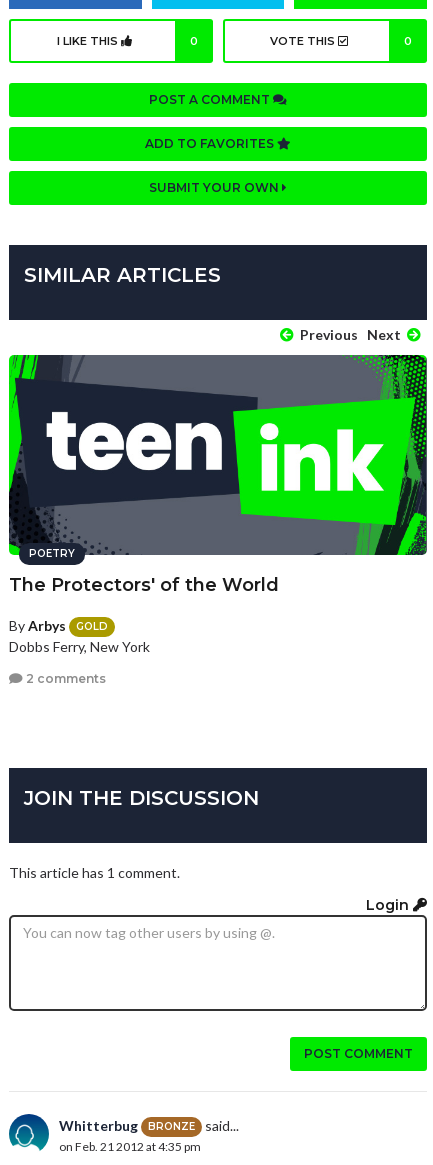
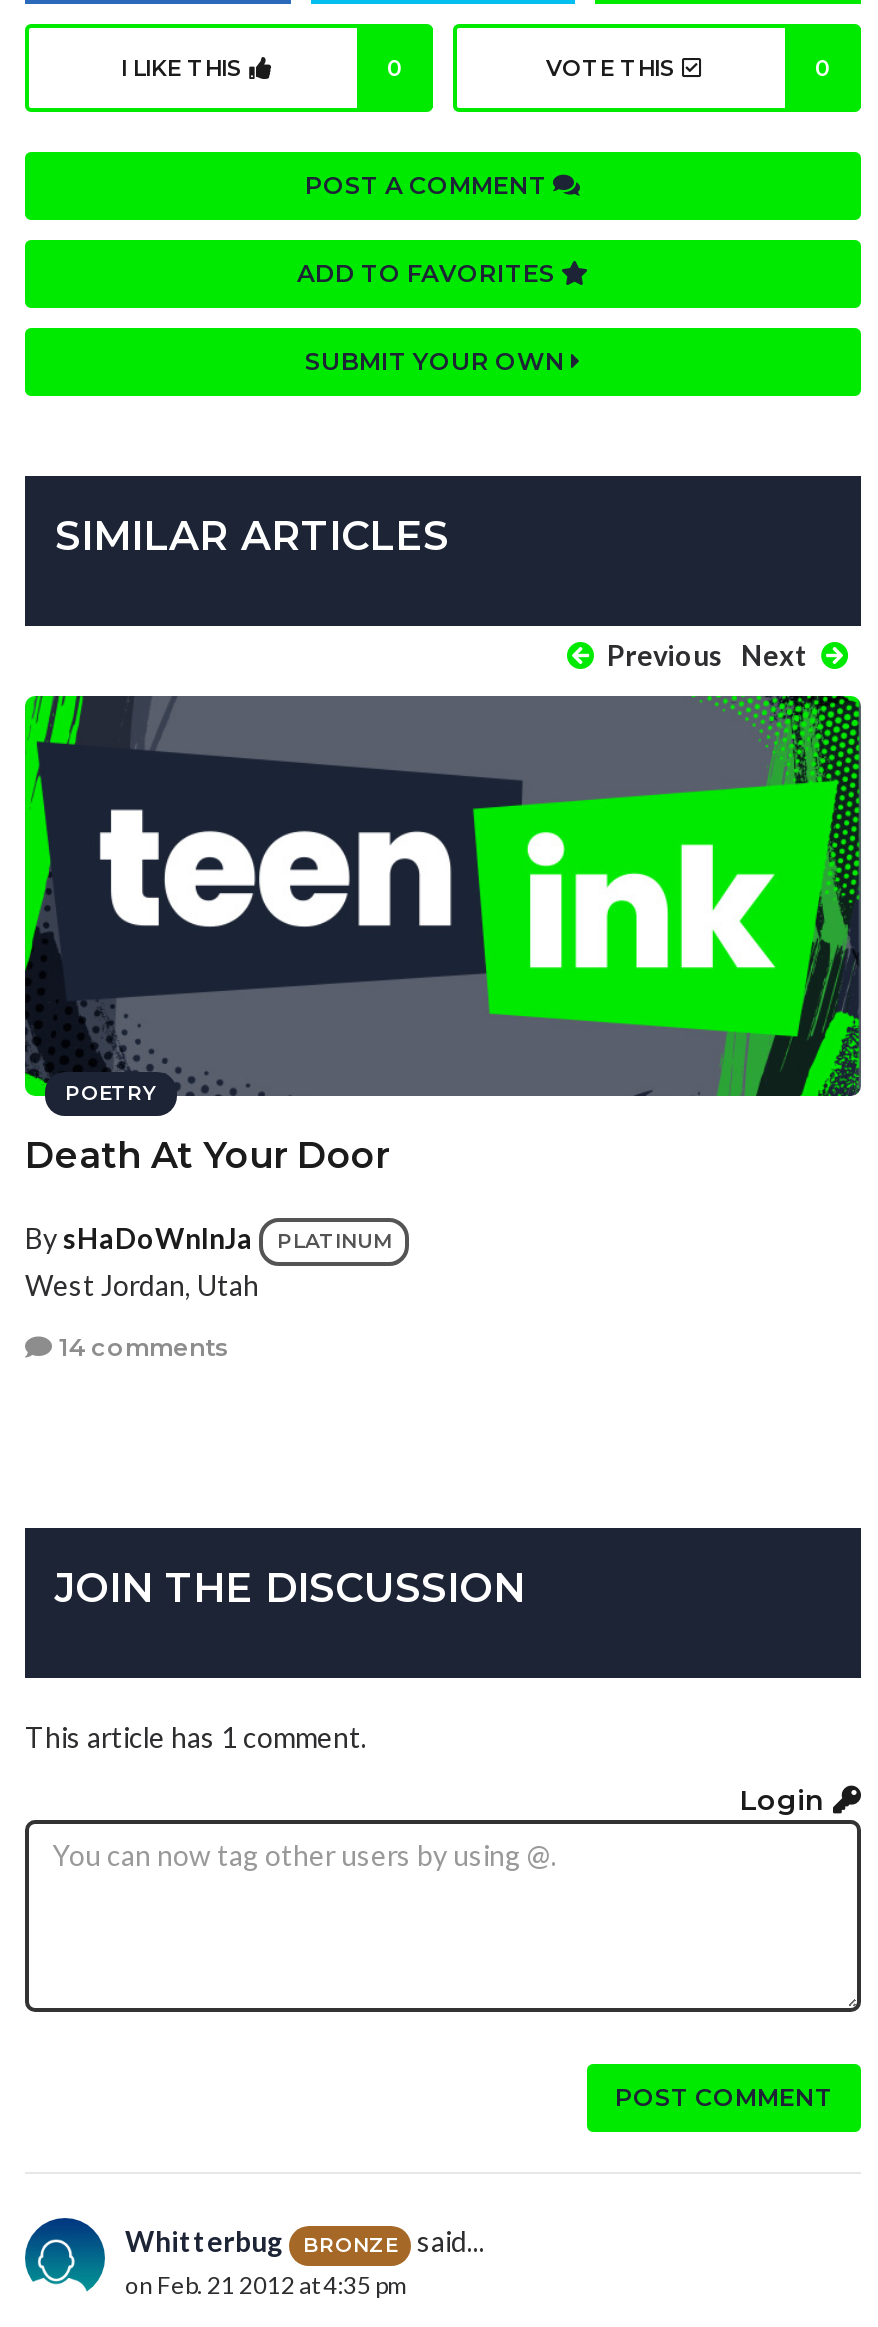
- The Protectors' of the World
+ Death At Your Door

- By Arbys
- GOLD
- Dobbs Ferry, New York
+ By sHaDoWnInJa
+ PLATINUM
+ West Jordan, Utah

- 2 comments
+ 14 comments
